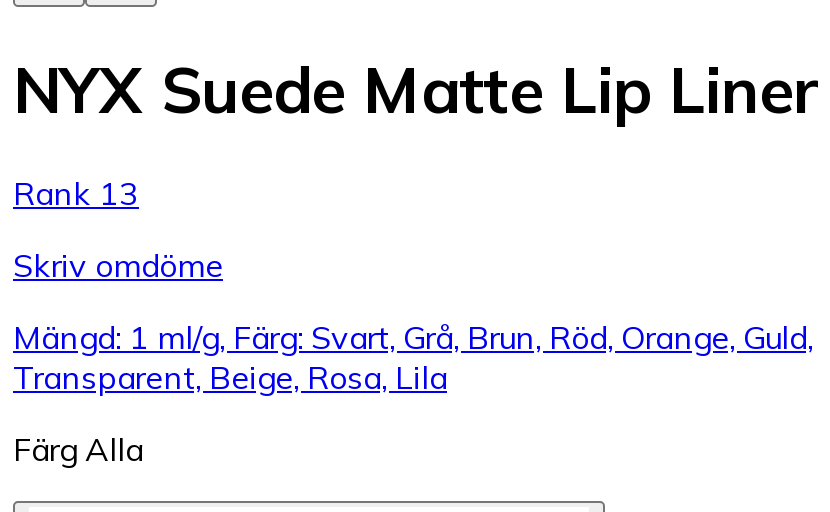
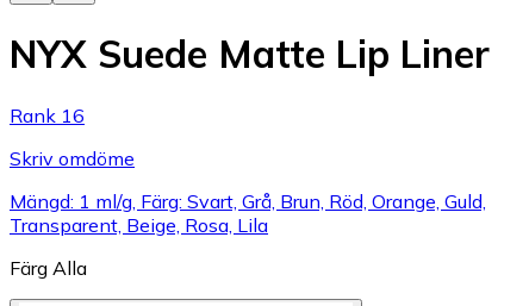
- Rank 13
+ Rank 16
